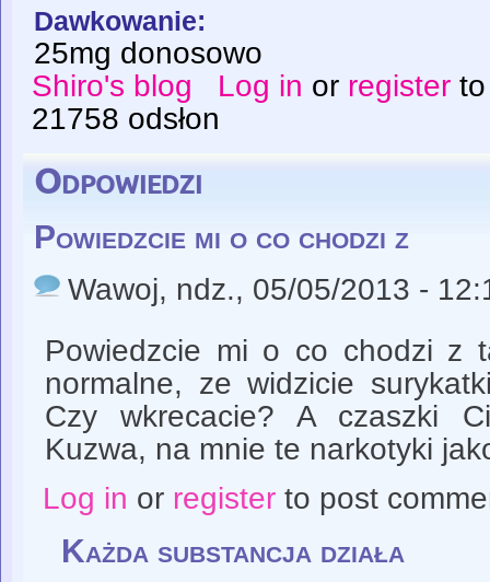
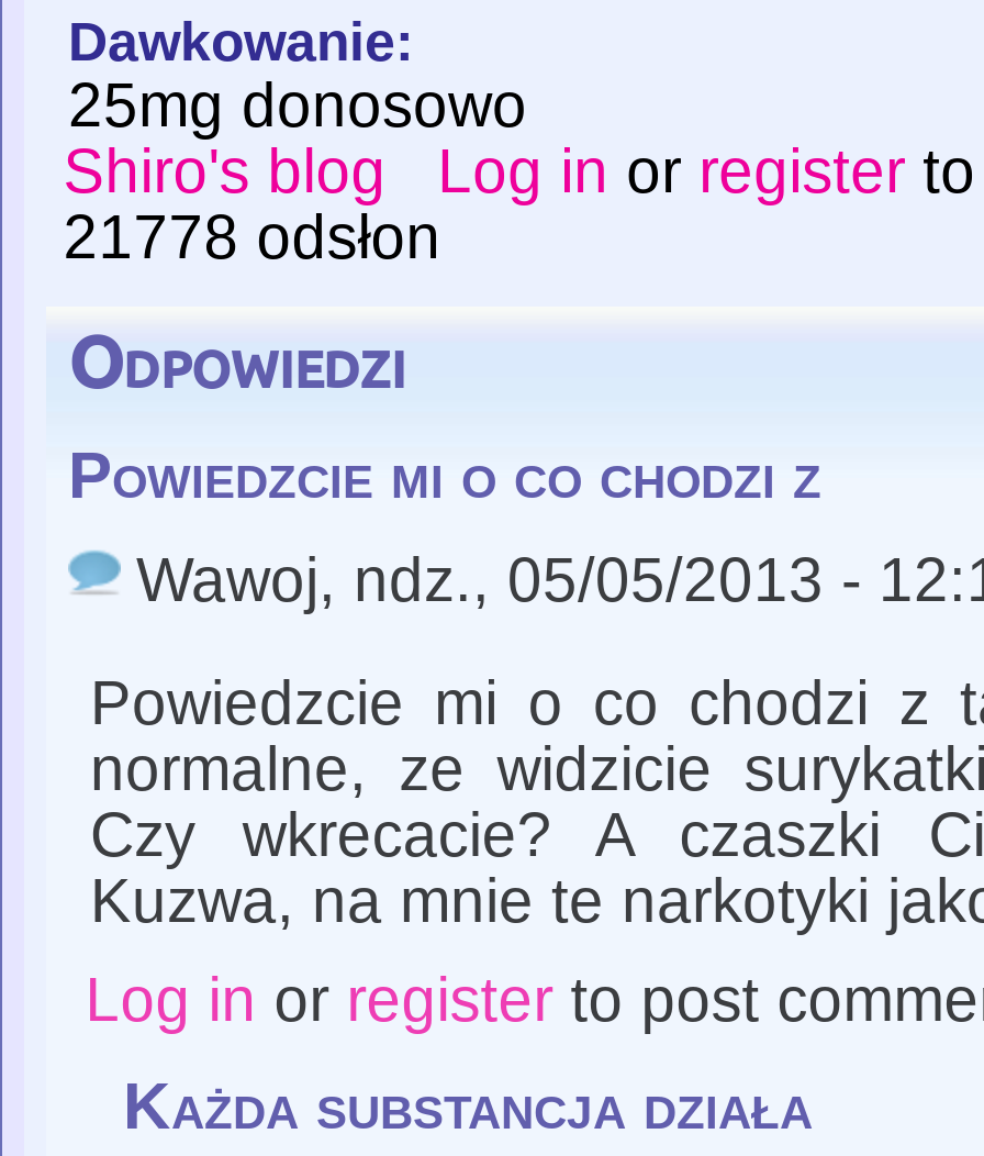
- 21758 odsłon
+ 21778 odsłon
